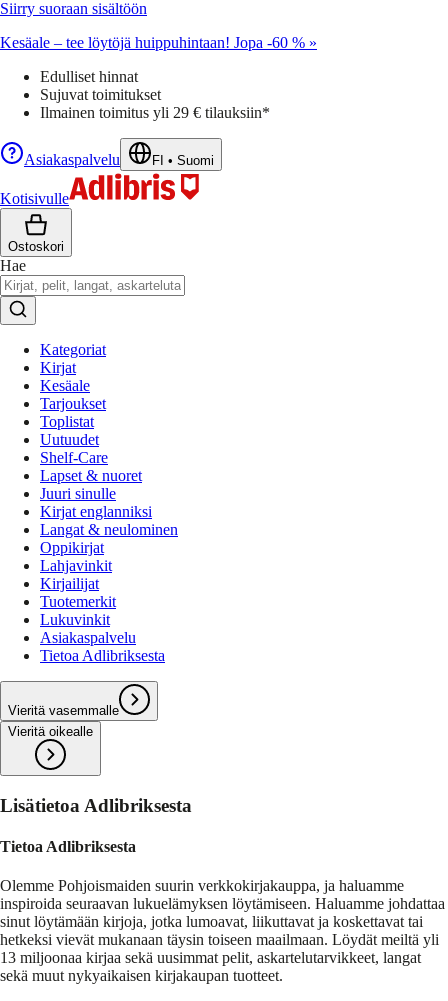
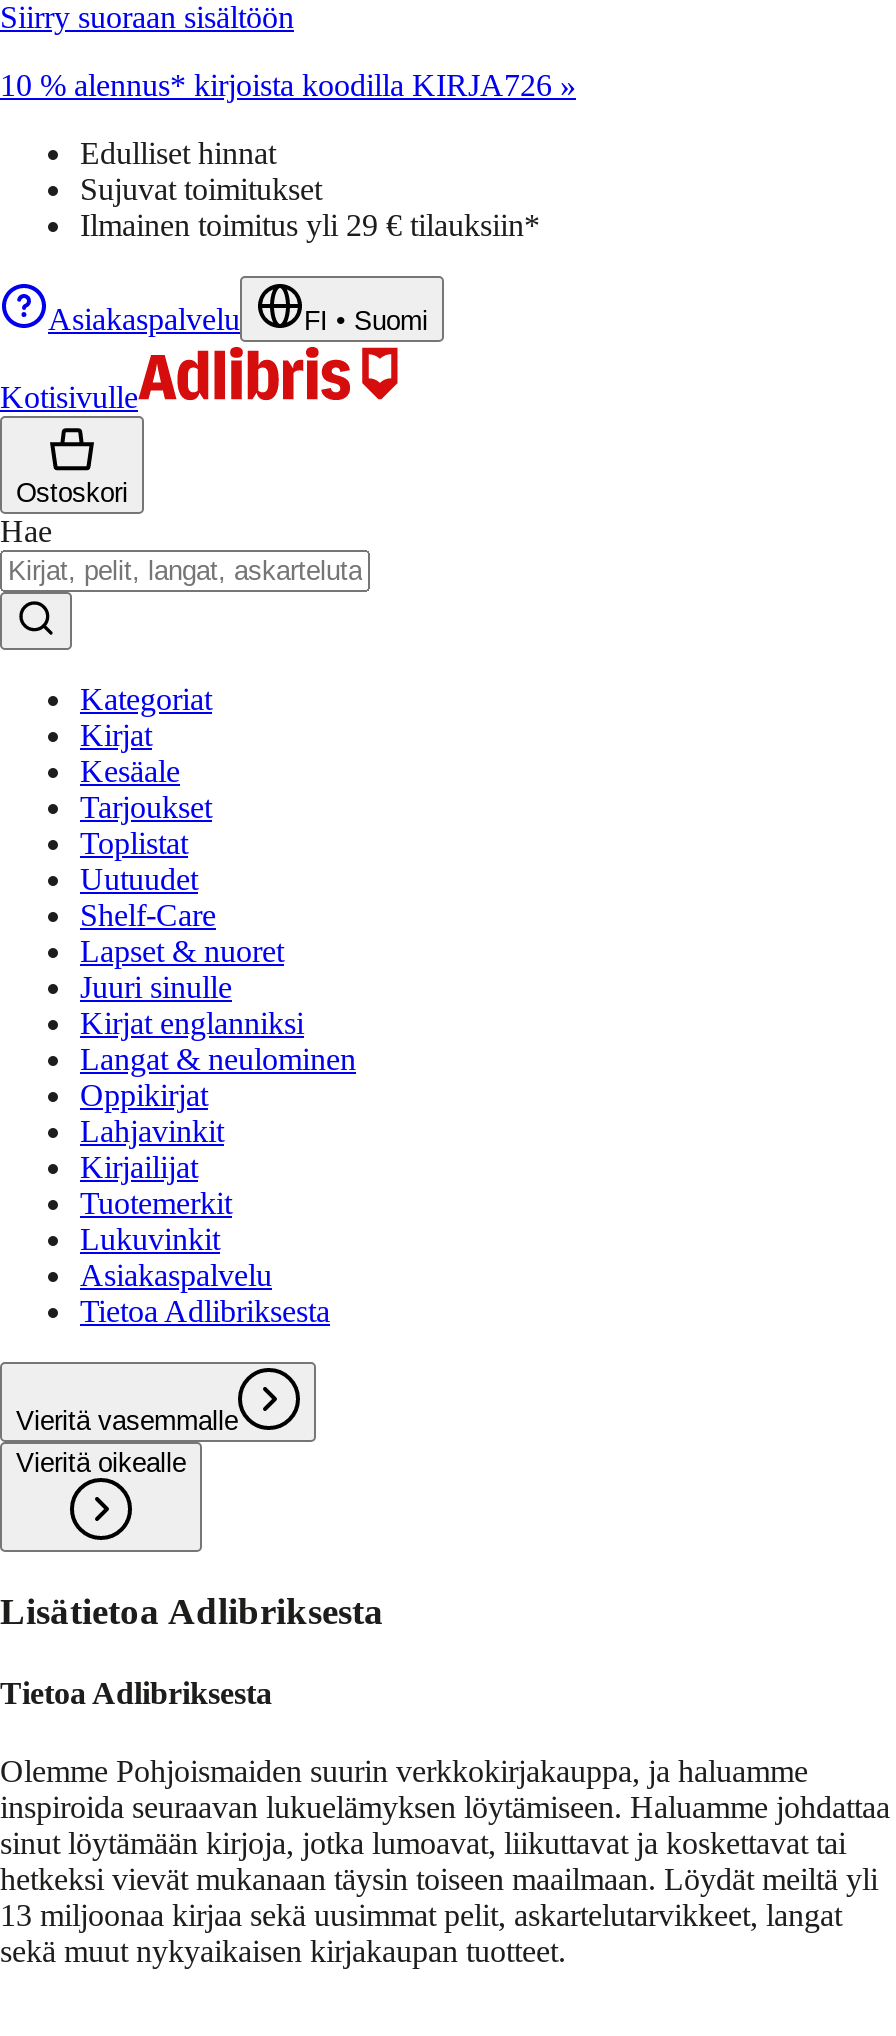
- Kesäale – tee löytöjä huippuhintaan! Jopa -60 % »
+ 10 % alennus* kirjoista koodilla KIRJA726 »
